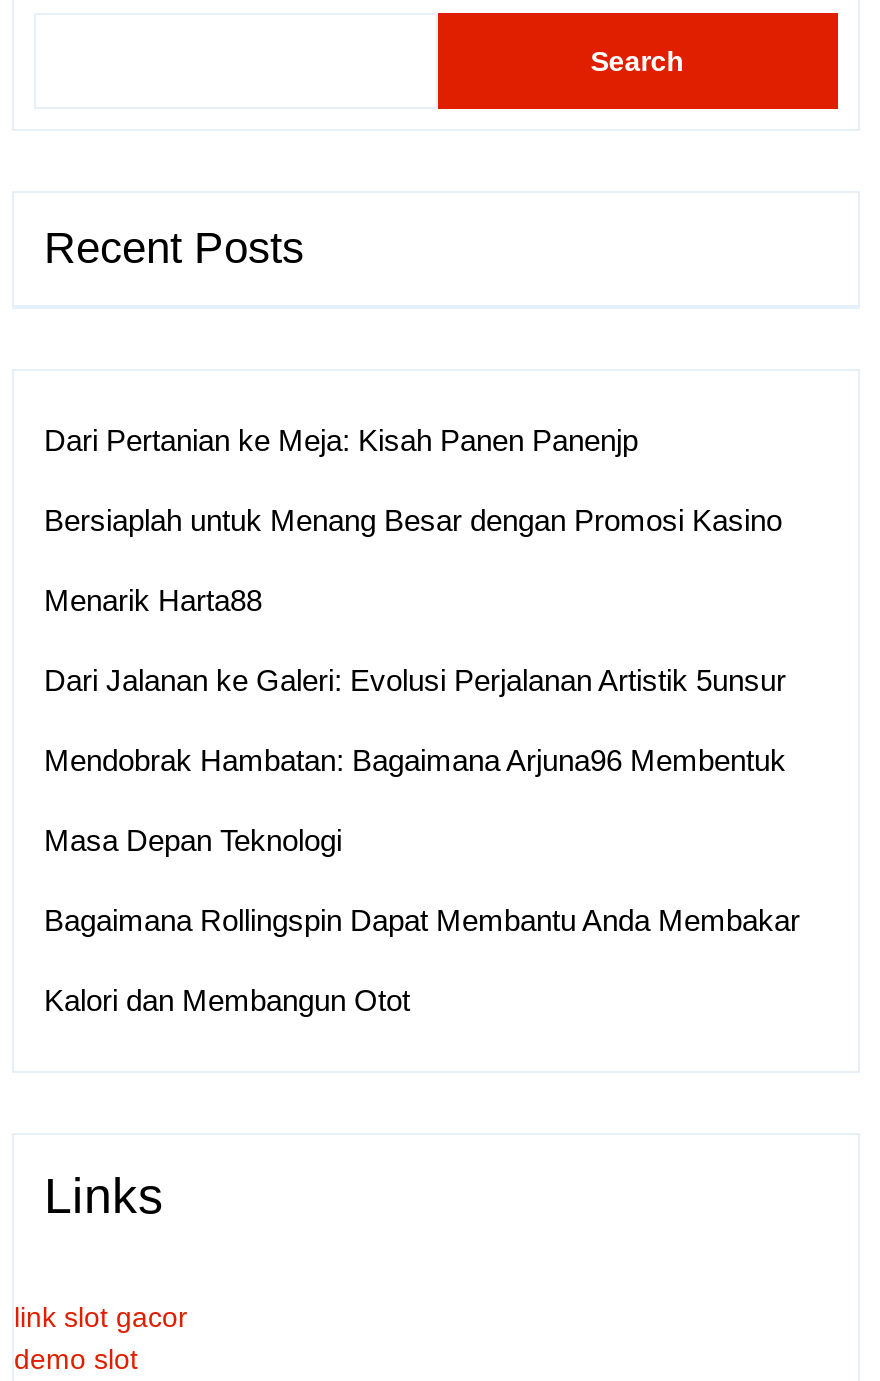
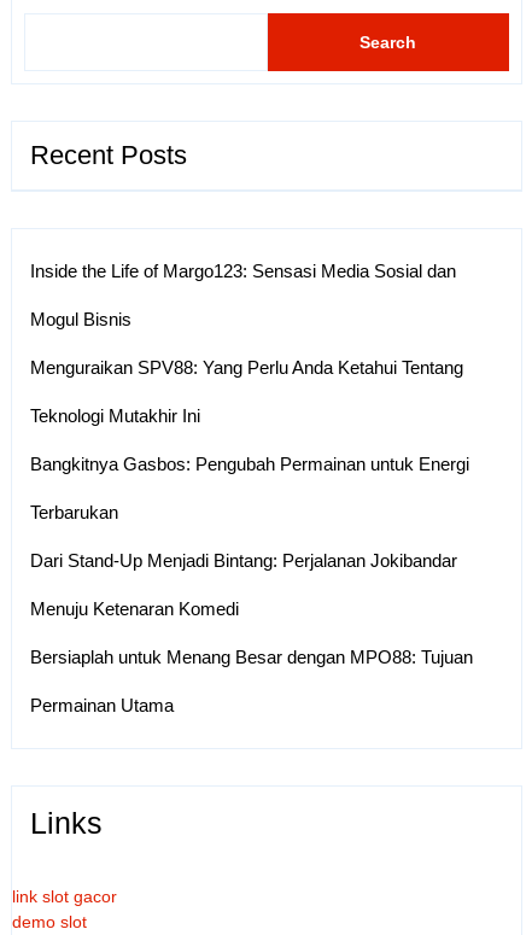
- Dari Pertanian ke Meja: Kisah Panen Panenjp
- Bersiaplah untuk Menang Besar dengan Promosi Kasino
- Menarik Harta88
- Dari Jalanan ke Galeri: Evolusi Perjalanan Artistik 5unsur
- Mendobrak Hambatan: Bagaimana Arjuna96 Membentuk
- Masa Depan Teknologi
- Bagaimana Rollingspin Dapat Membantu Anda Membakar
- Kalori dan Membangun Otot
+ Inside the Life of Margo123: Sensasi Media Sosial dan
+ Mogul Bisnis
+ Menguraikan SPV88: Yang Perlu Anda Ketahui Tentang
+ Teknologi Mutakhir Ini
+ Bangkitnya Gasbos: Pengubah Permainan untuk Energi
+ Terbarukan
+ Dari Stand-Up Menjadi Bintang: Perjalanan Jokibandar
+ Menuju Ketenaran Komedi
+ Bersiaplah untuk Menang Besar dengan MPO88: Tujuan
+ Permainan Utama
